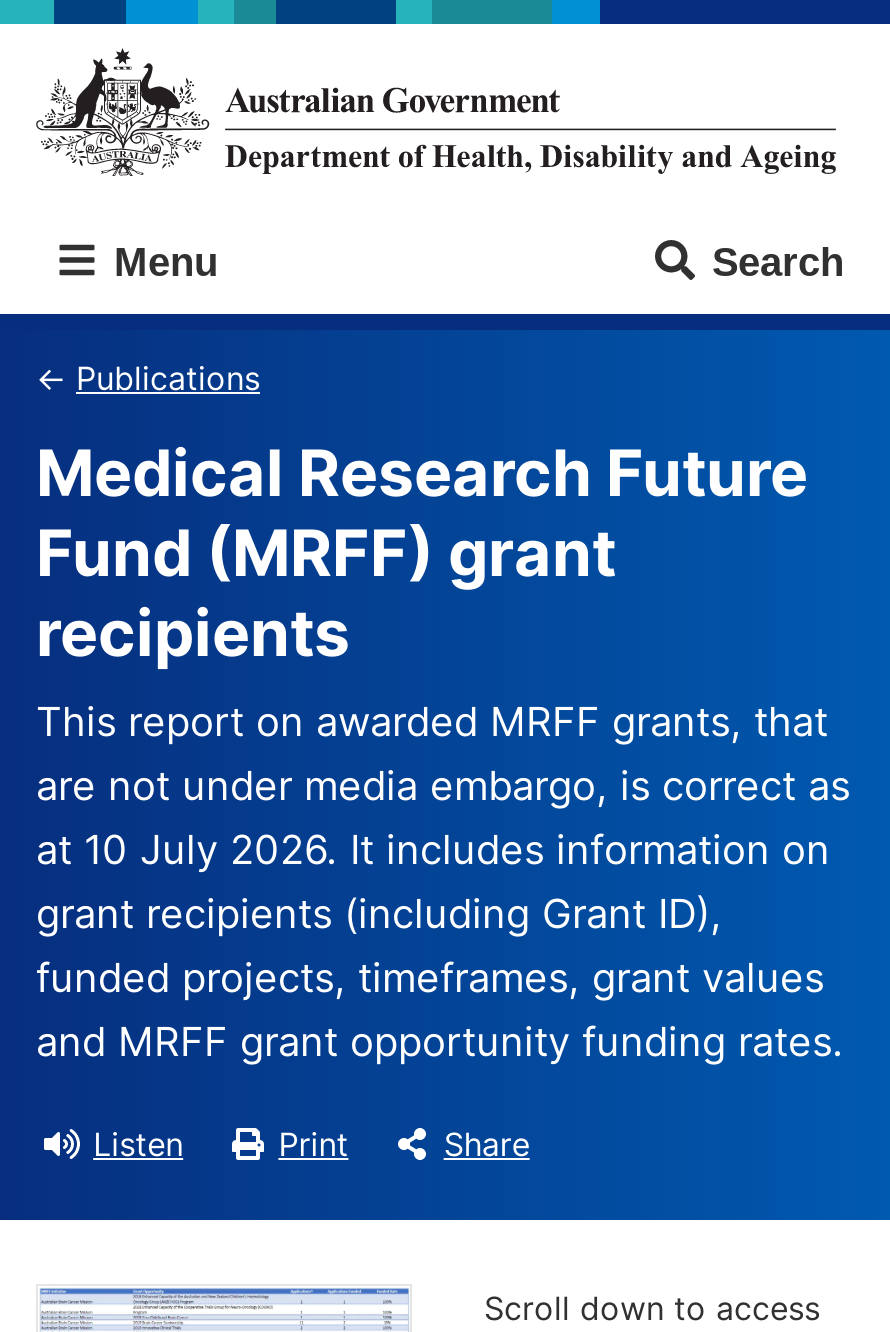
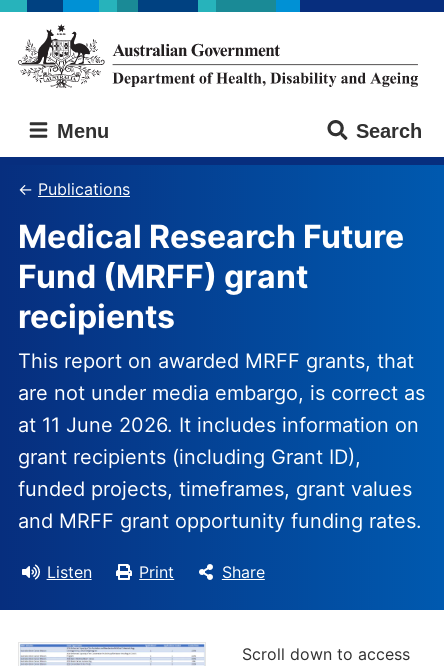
- at 10 July 2026. It includes information on
+ at 11 June 2026. It includes information on
